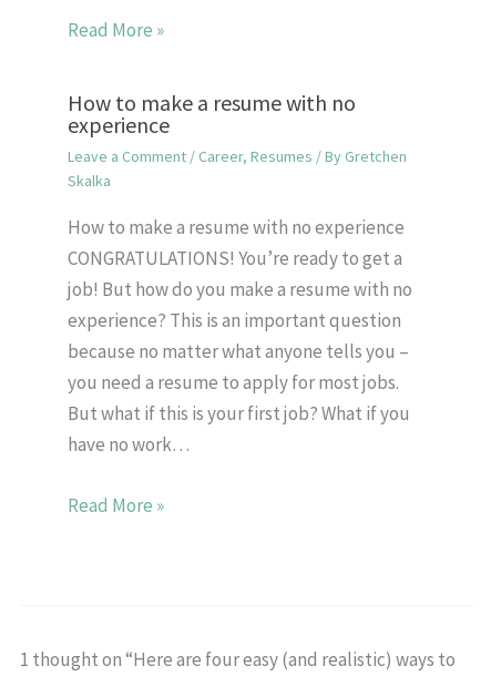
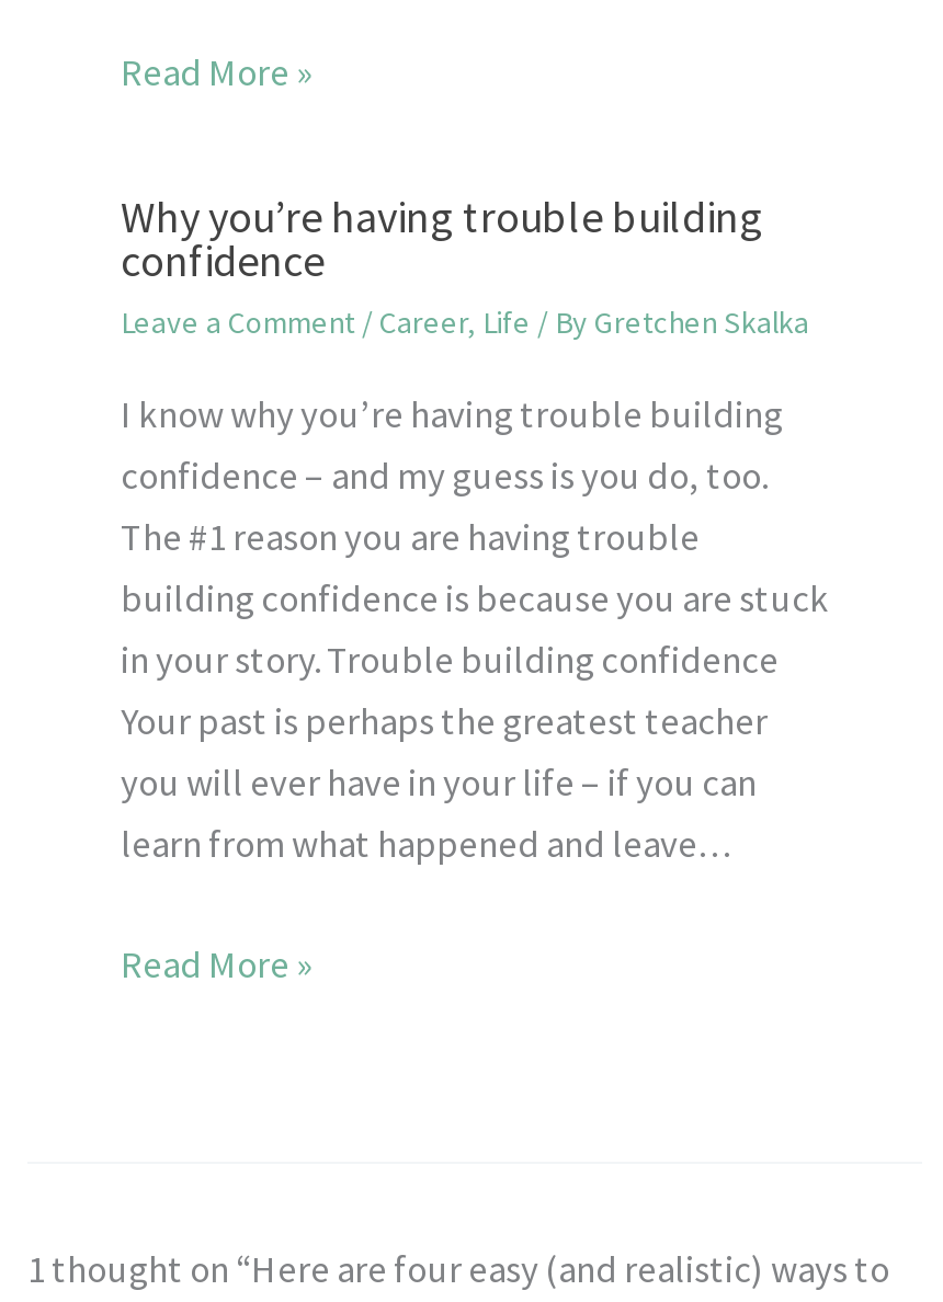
- How to make a resume with no
- experience
- Leave a Comment / Career, Resumes / By Gretchen
- Skalka
+ Why you’re having trouble building
+ confidence
+ Leave a Comment / Career, Life / By Gretchen Skalka

- How to make a resume with no experience
- CONGRATULATIONS! You’re ready to get a
- job! But how do you make a resume with no
- experience? This is an important question
- because no matter what anyone tells you –
- you need a resume to apply for most jobs.
- But what if this is your first job? What if you
- have no work…
+ I know why you’re having trouble building
+ confidence – and my guess is you do, too.
+ The #1 reason you are having trouble
+ building confidence is because you are stuck
+ in your story. Trouble building confidence
+ Your past is perhaps the greatest teacher
+ you will ever have in your life – if you can
+ learn from what happened and leave…
